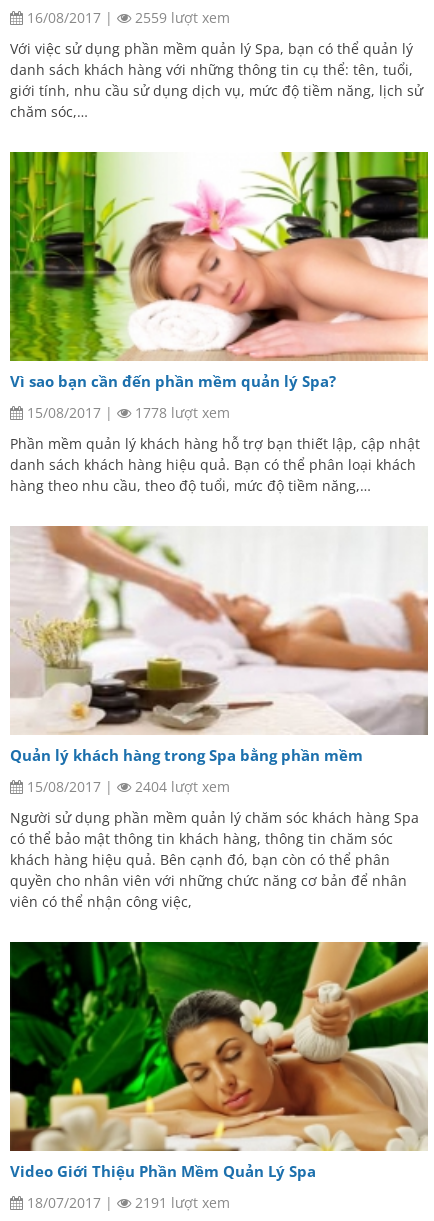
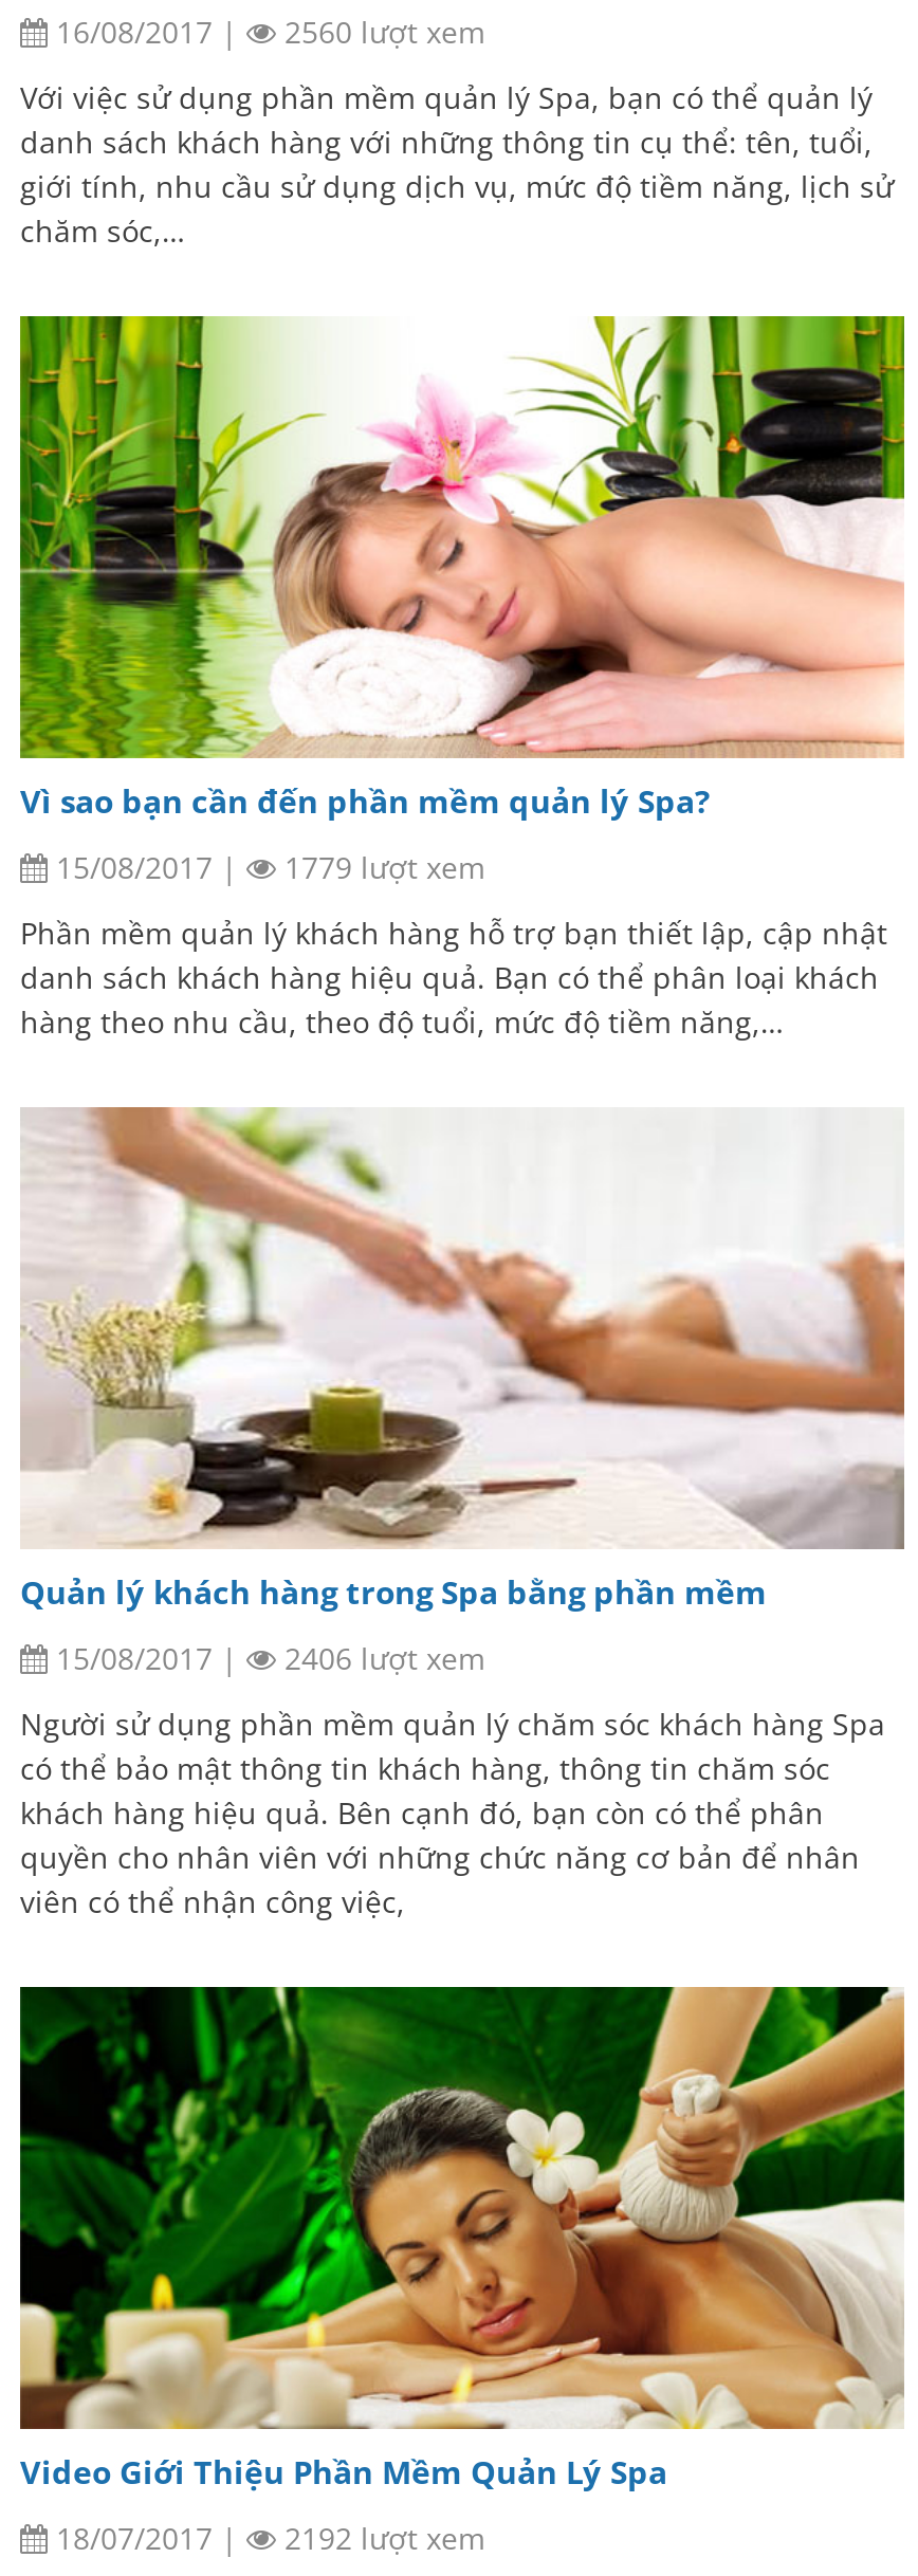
- 2559 lượt xem
+ 2560 lượt xem

- 1778 lượt xem
+ 1779 lượt xem

- 2404 lượt xem
+ 2406 lượt xem

- 2191 lượt xem
+ 2192 lượt xem
